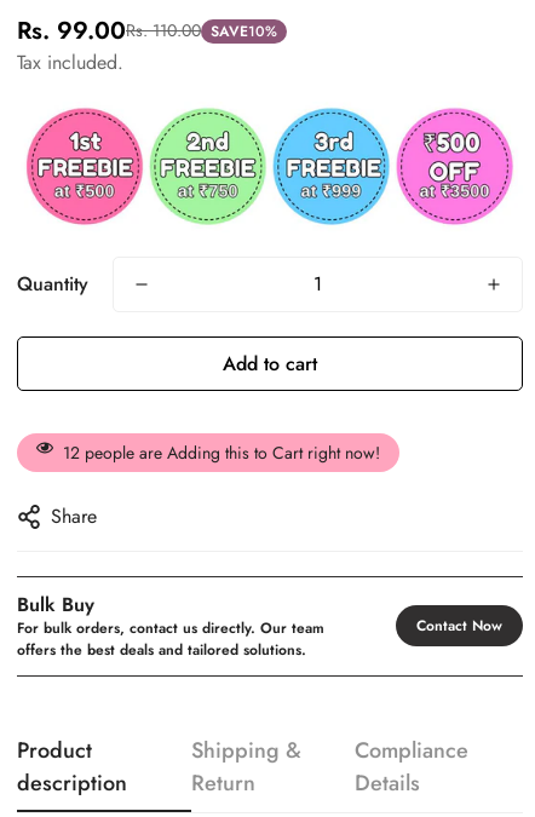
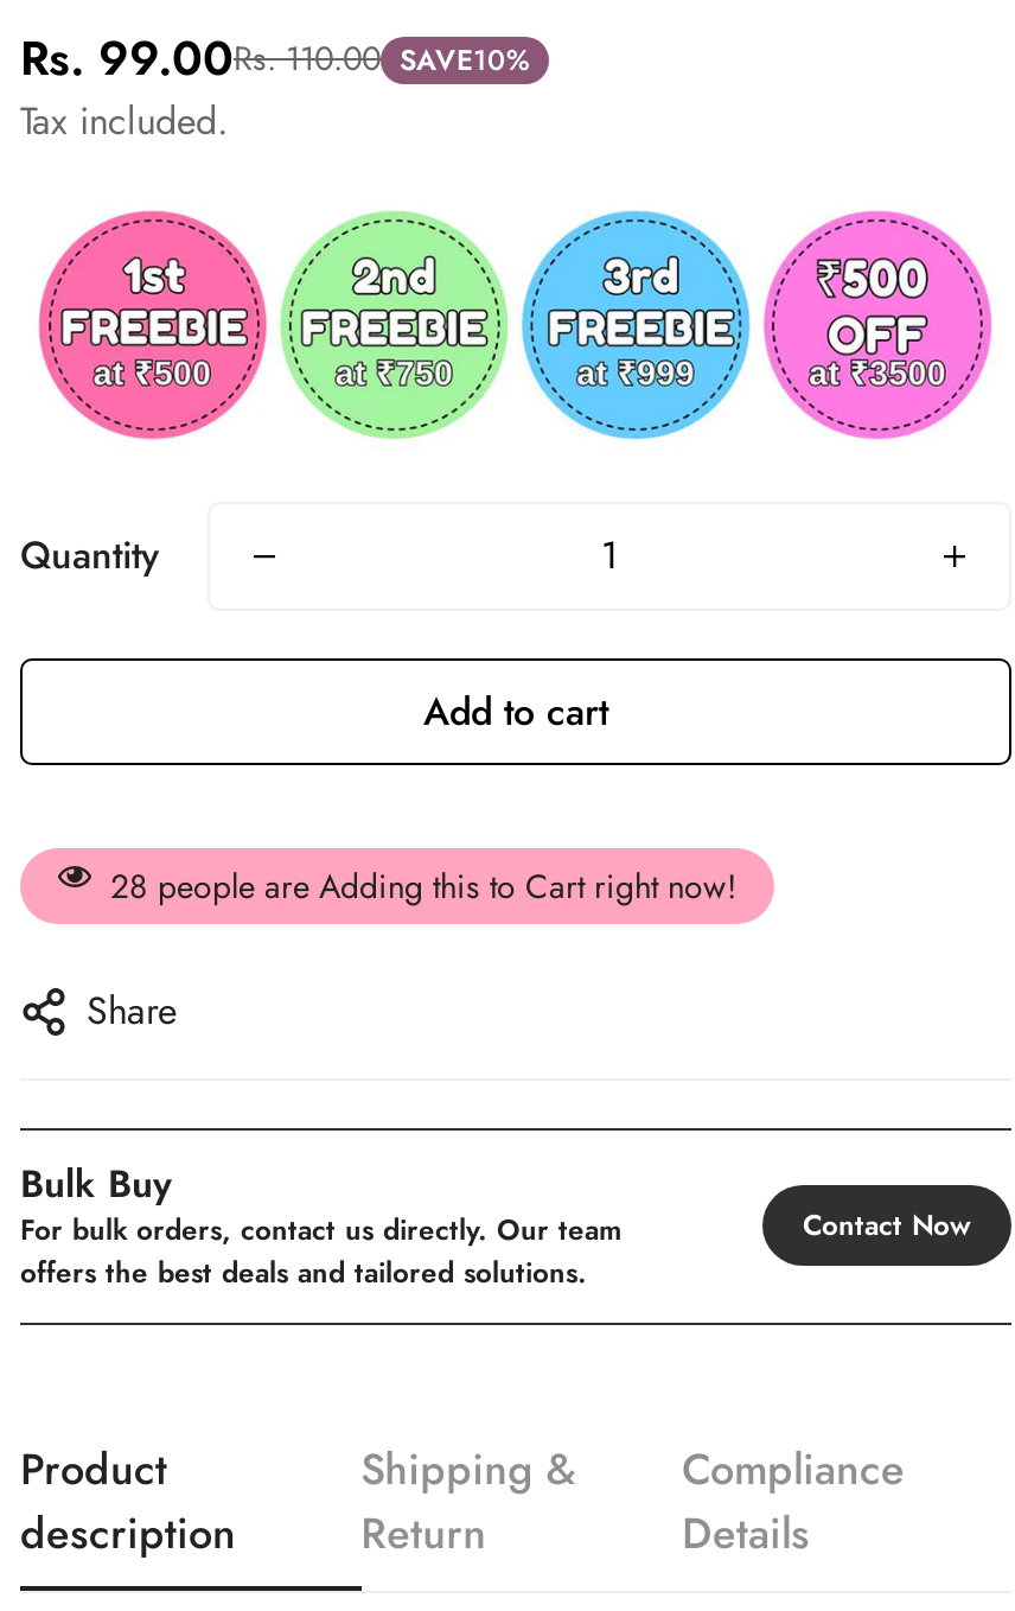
- 12 people are Adding this to Cart right now!
+ 28 people are Adding this to Cart right now!
